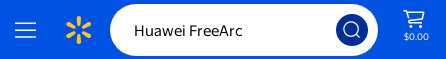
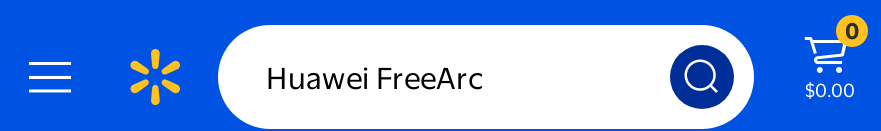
+ 0
